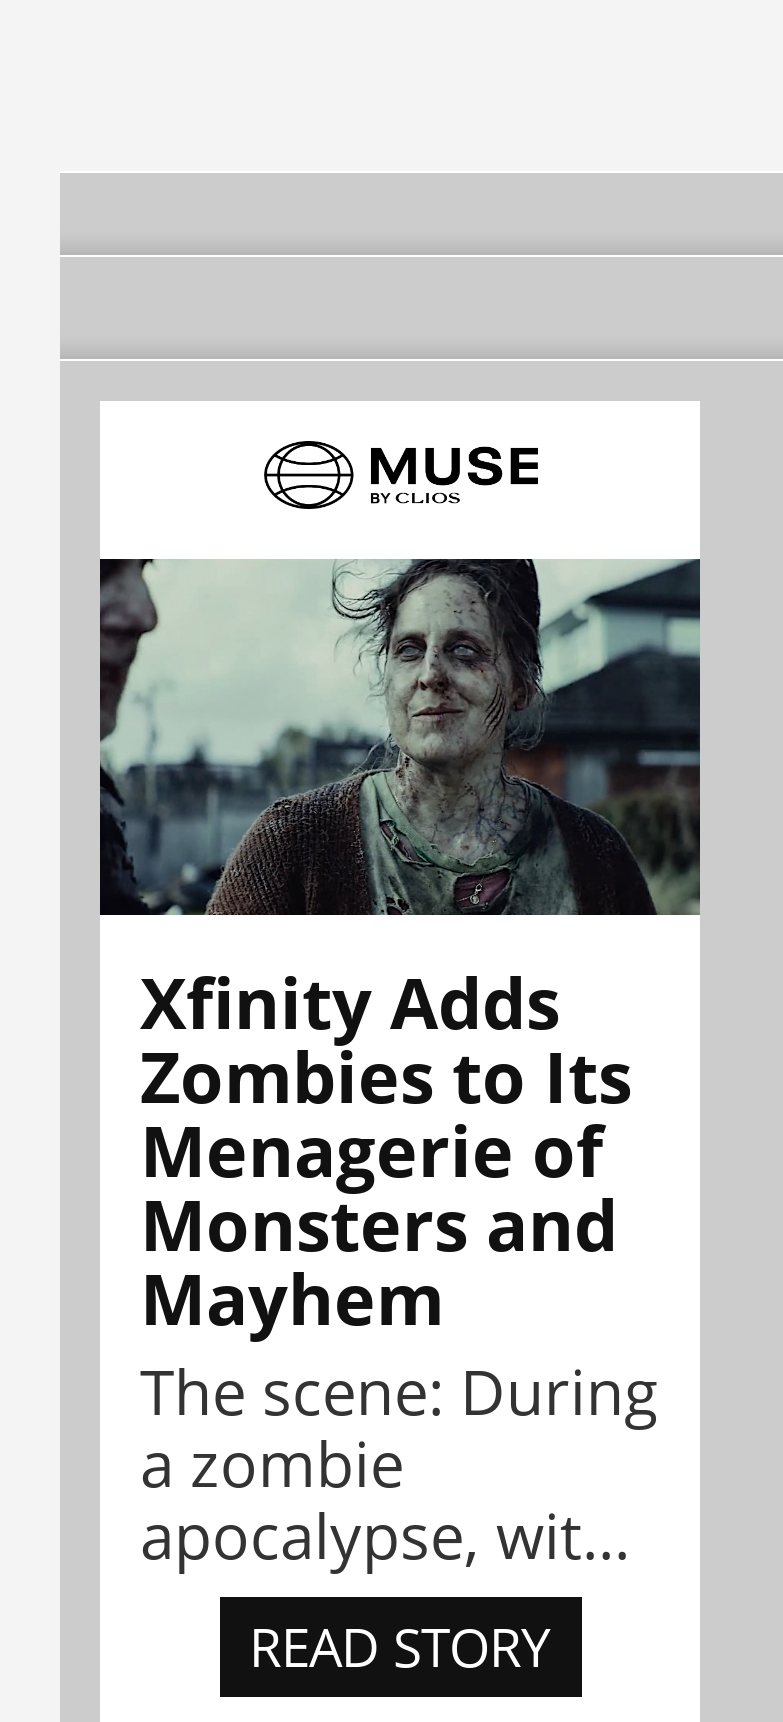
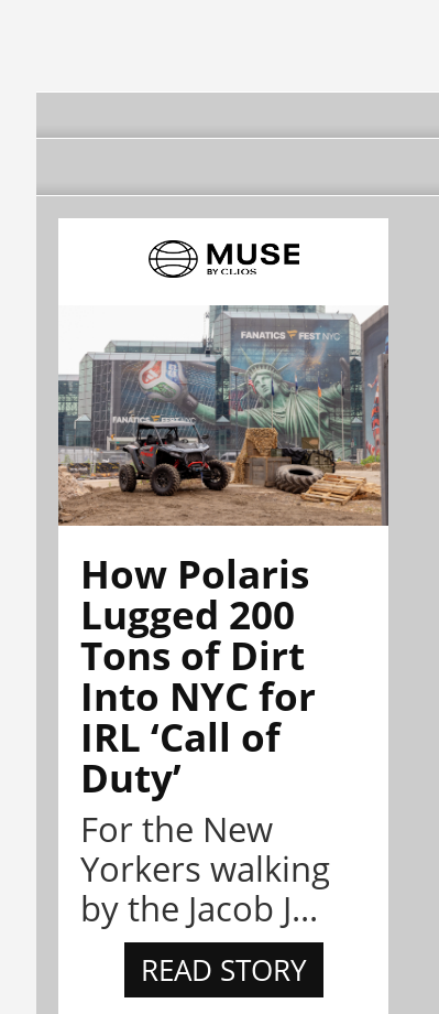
- [image]
- Xfinity Adds
- Zombies to Its
- Menagerie of
- Monsters and
- Mayhem
- The scene: During
- a zombie
- apocalypse, wit...
+ [image]
+ How Polaris
+ Lugged 200
+ Tons of Dirt
+ Into NYC for
+ IRL ‘Call of
+ Duty’
+ For the New
+ Yorkers walking
+ by the Jacob J...
